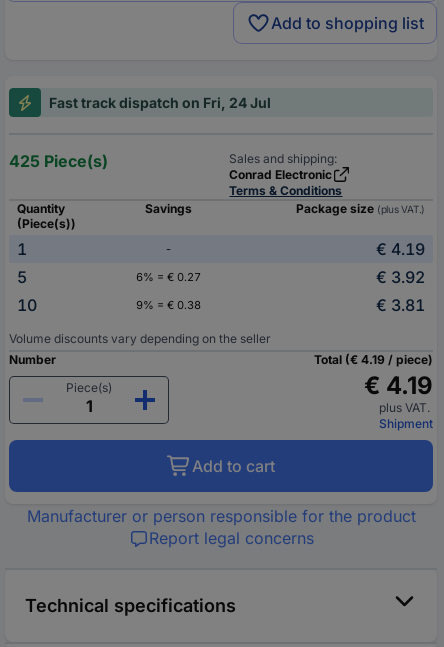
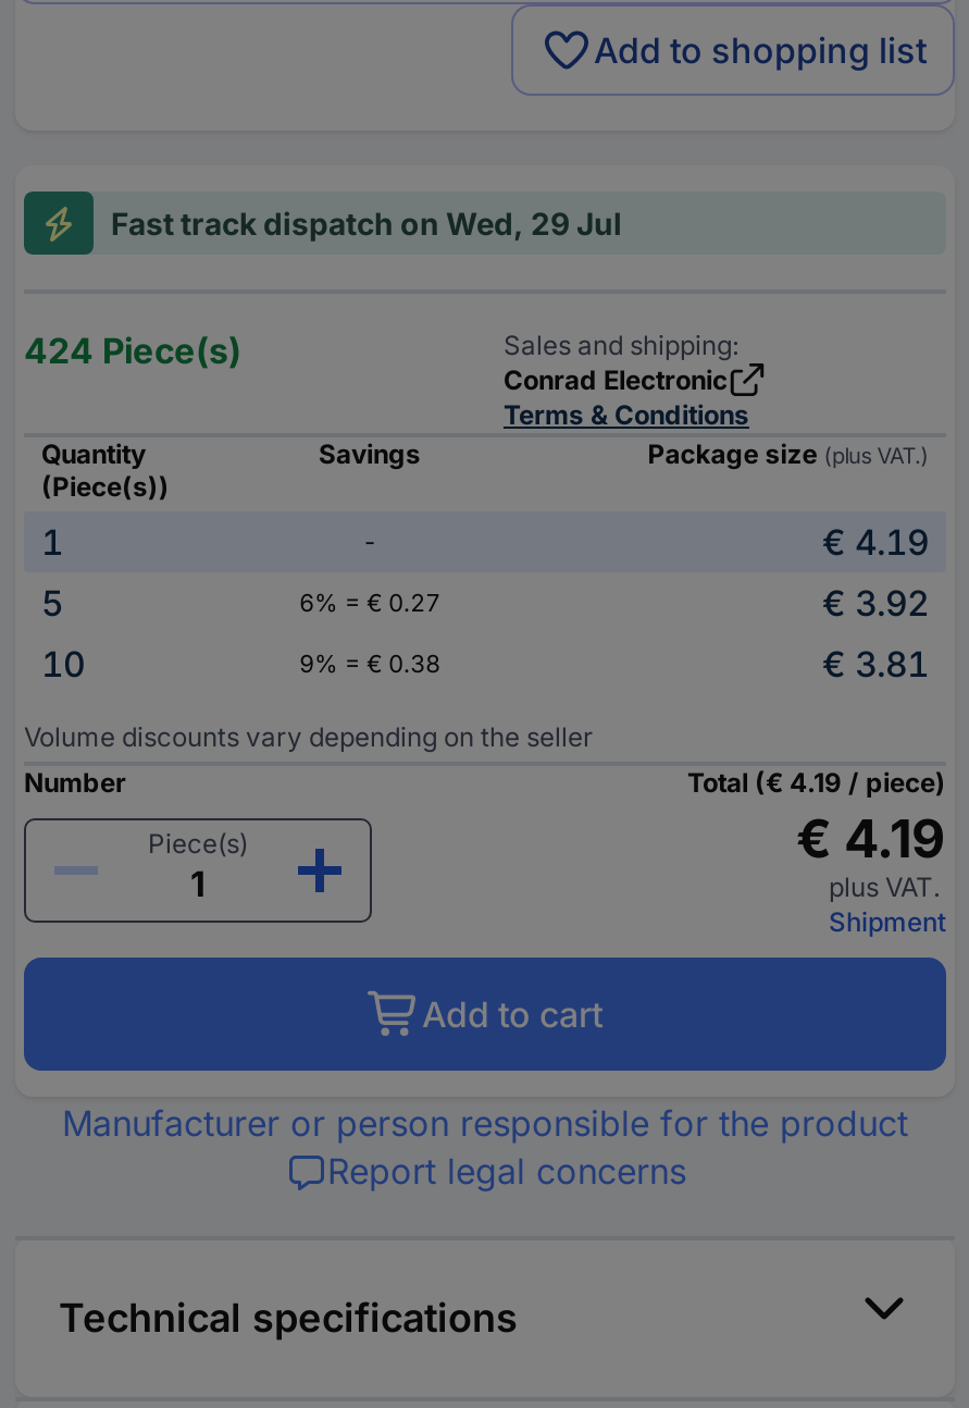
- Fast track dispatch on Fri, 24 Jul
+ Fast track dispatch on Wed, 29 Jul

- 425 Piece(s)
+ 424 Piece(s)
